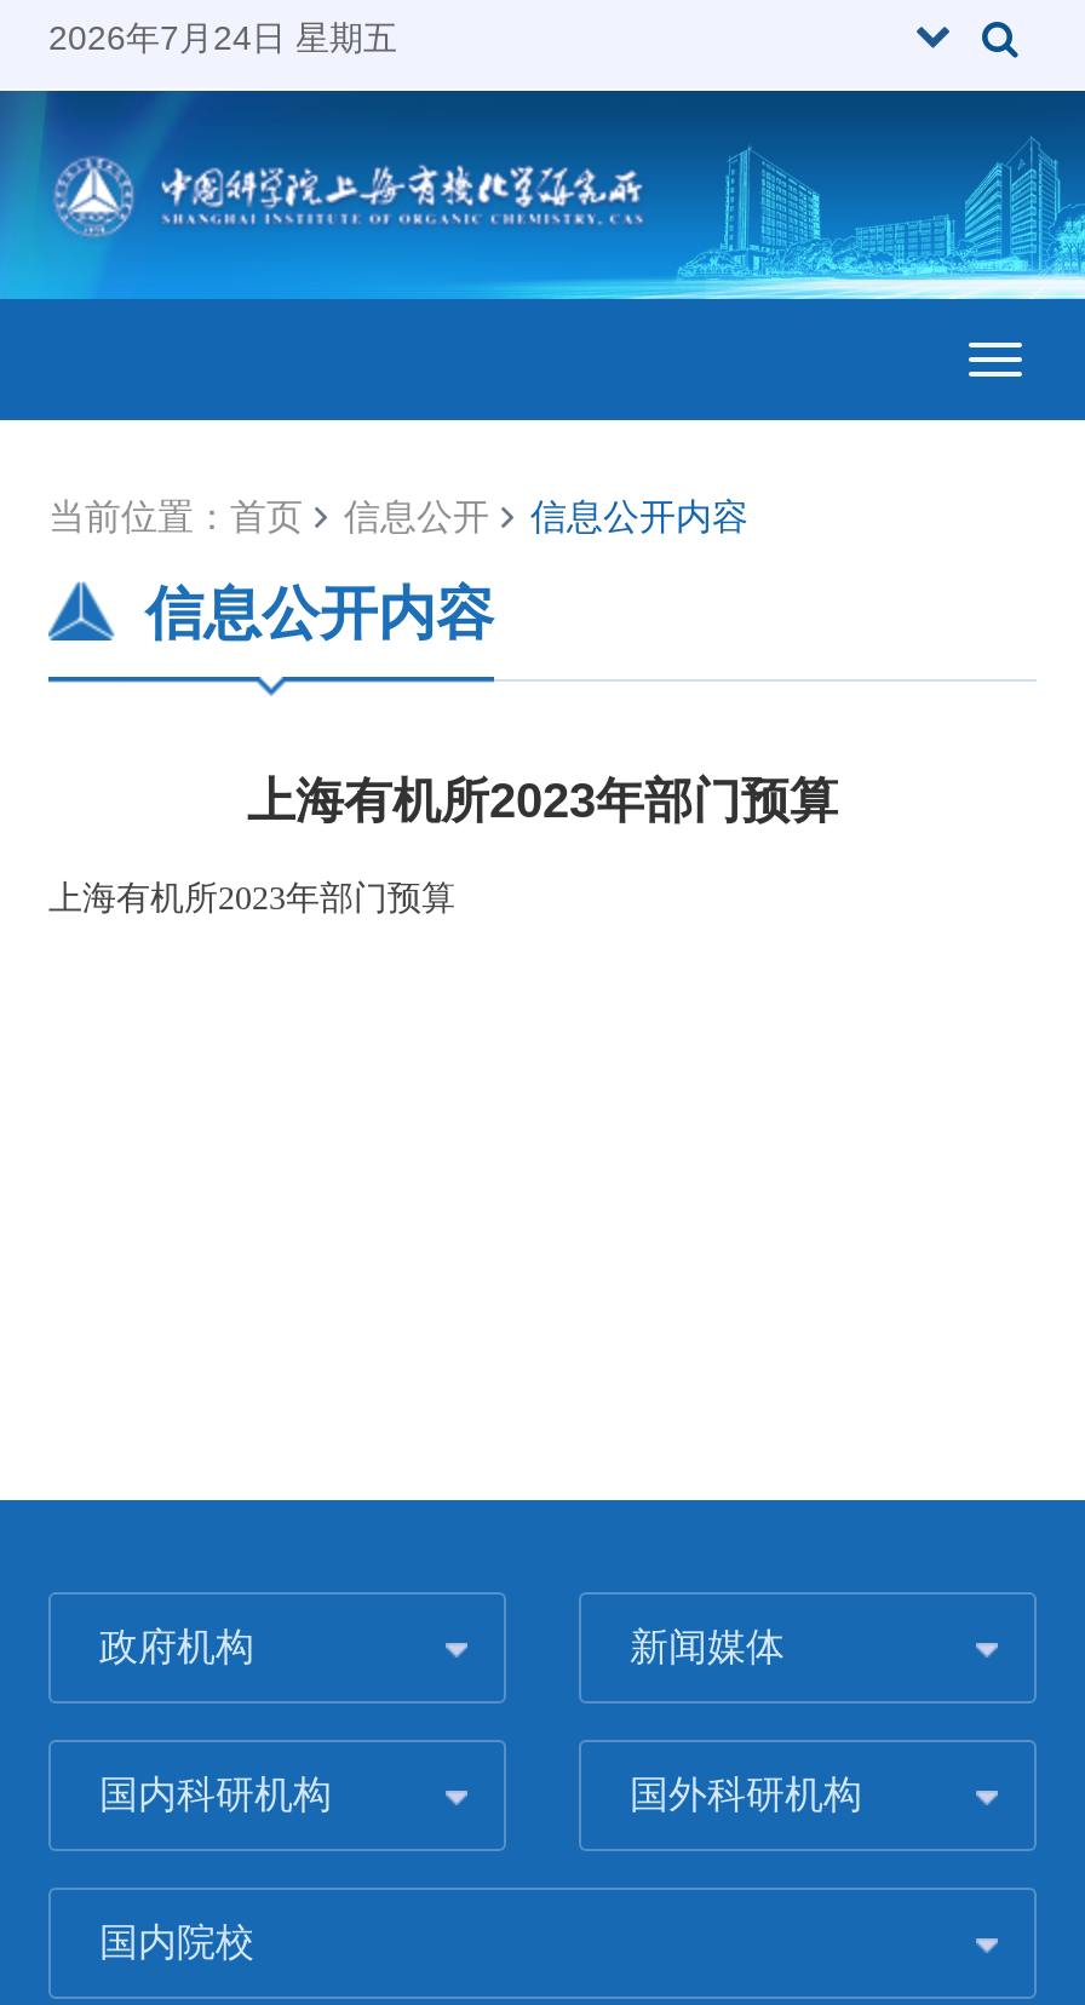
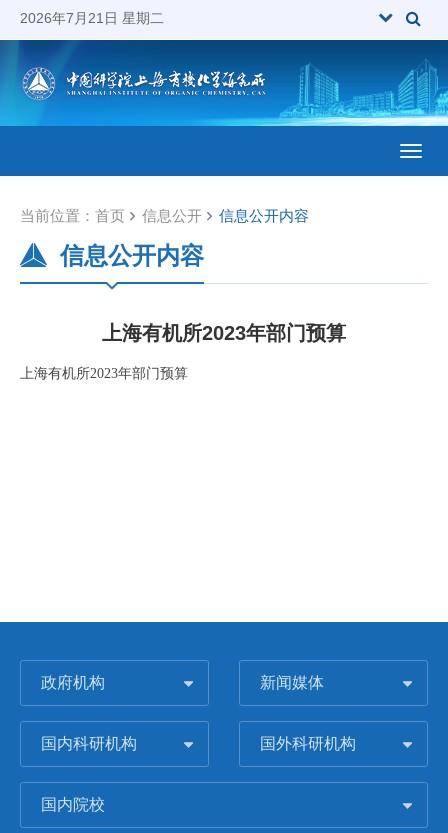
- 2026年7月24日 星期五
+ 2026年7月21日 星期二
